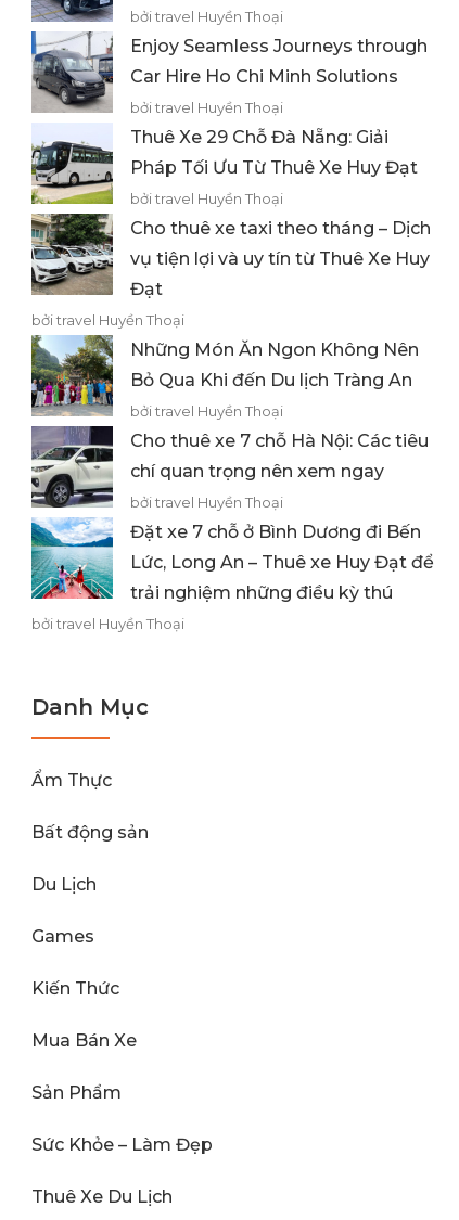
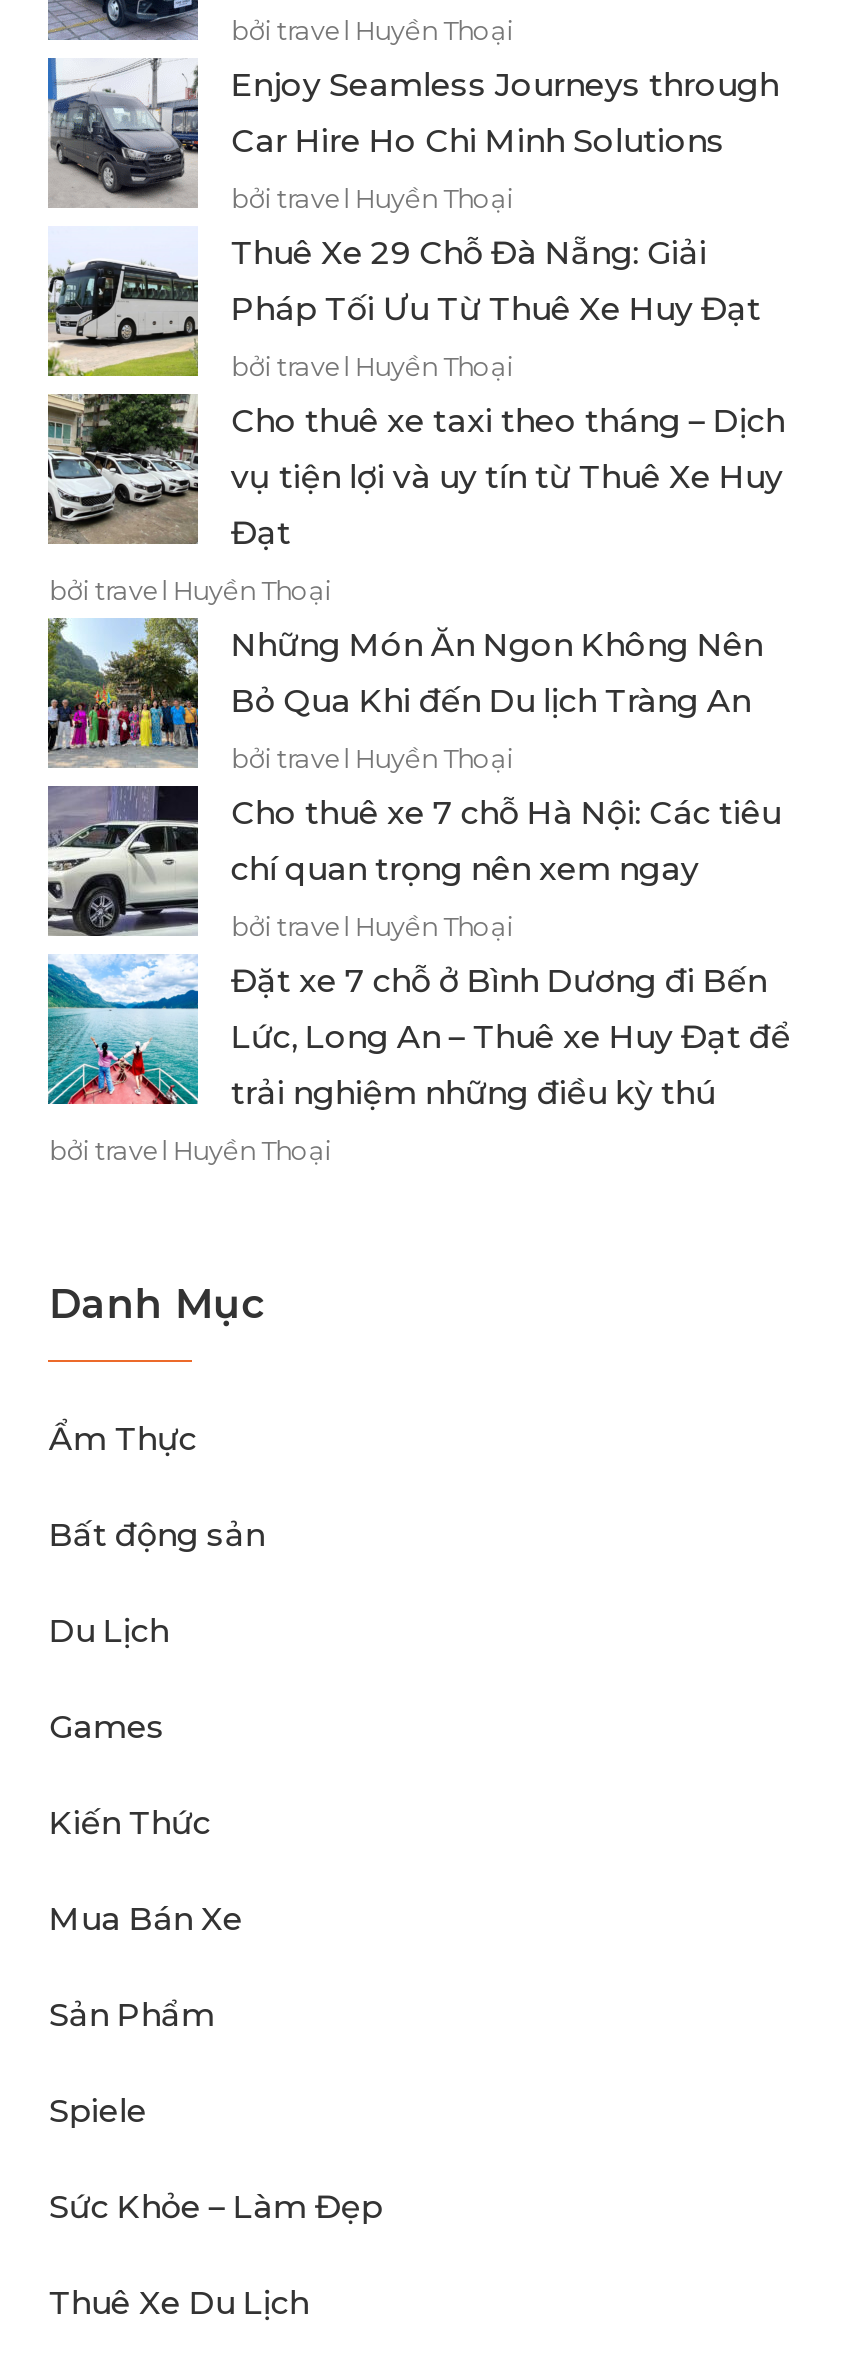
+ Spiele
